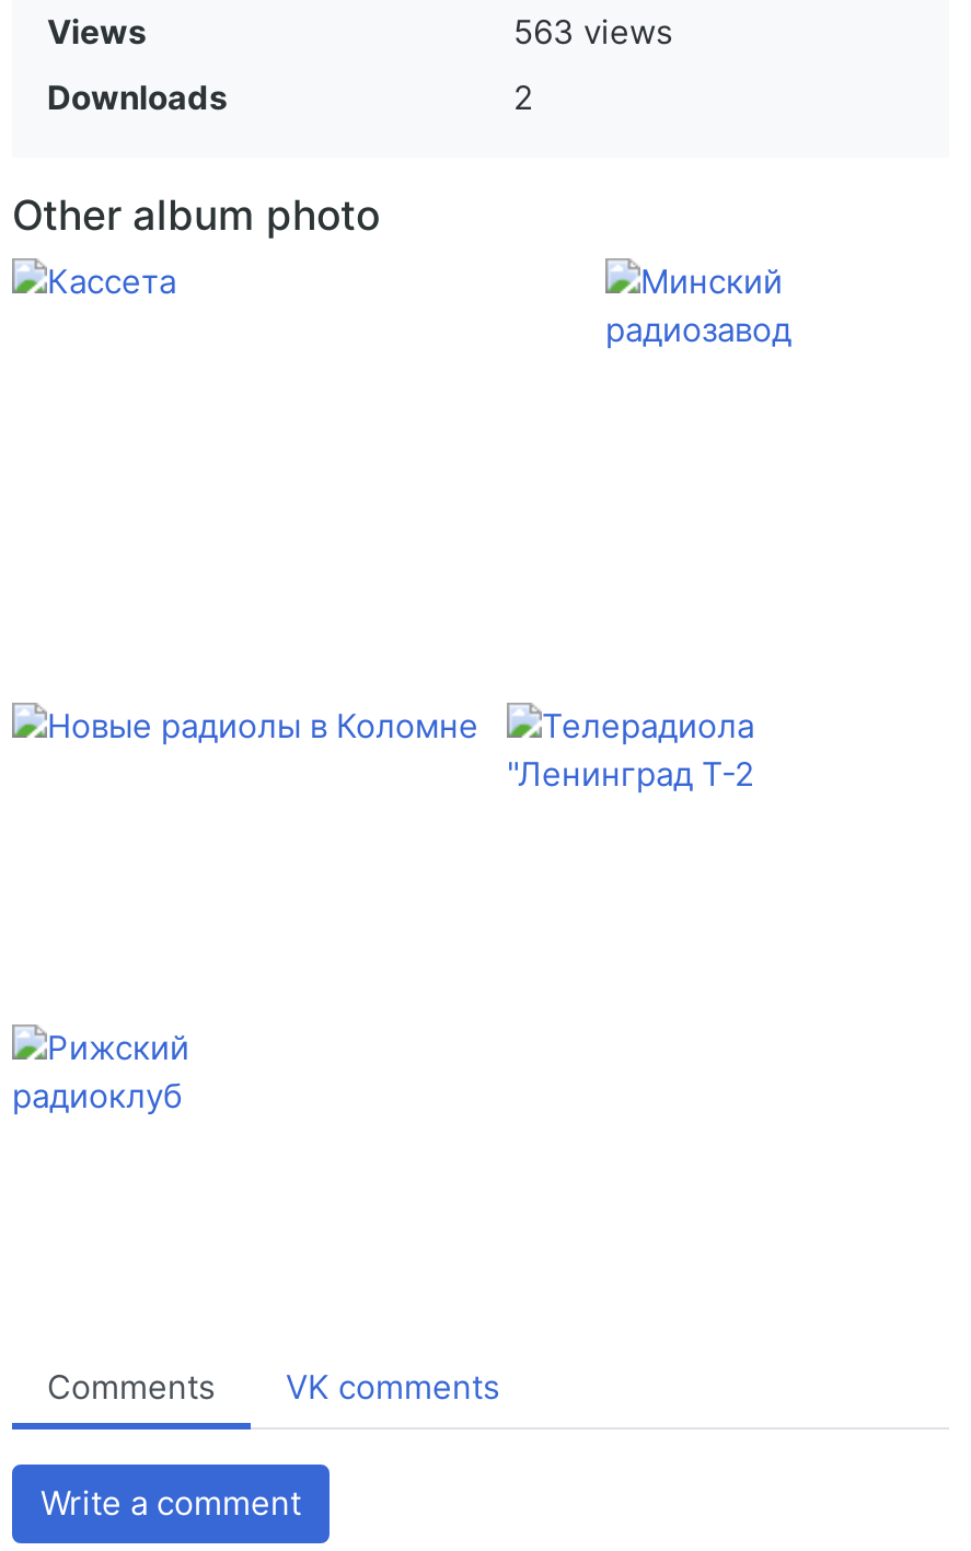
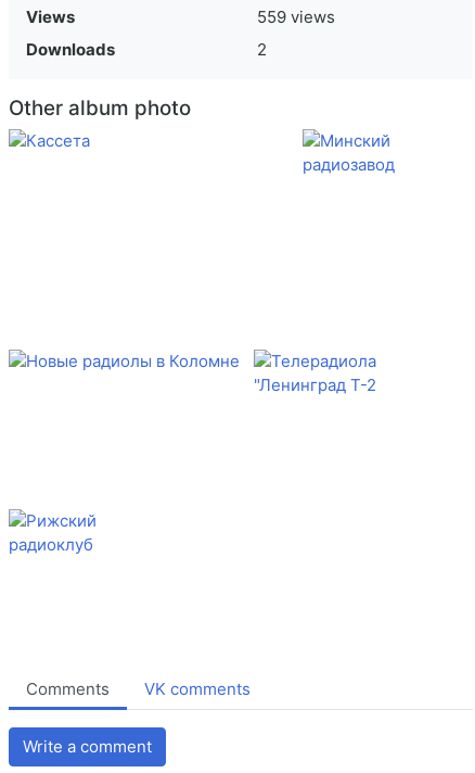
- 563 views
+ 559 views
